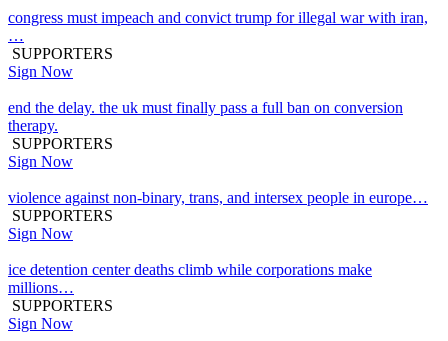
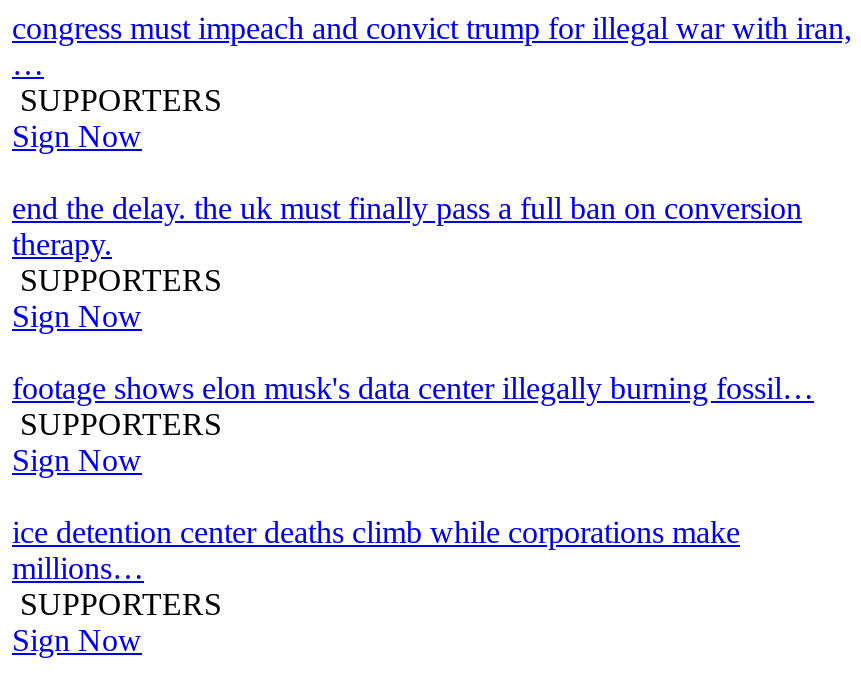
- violence against non-binary, trans, and intersex people in europe…
+ footage shows elon musk's data center illegally burning fossil…
